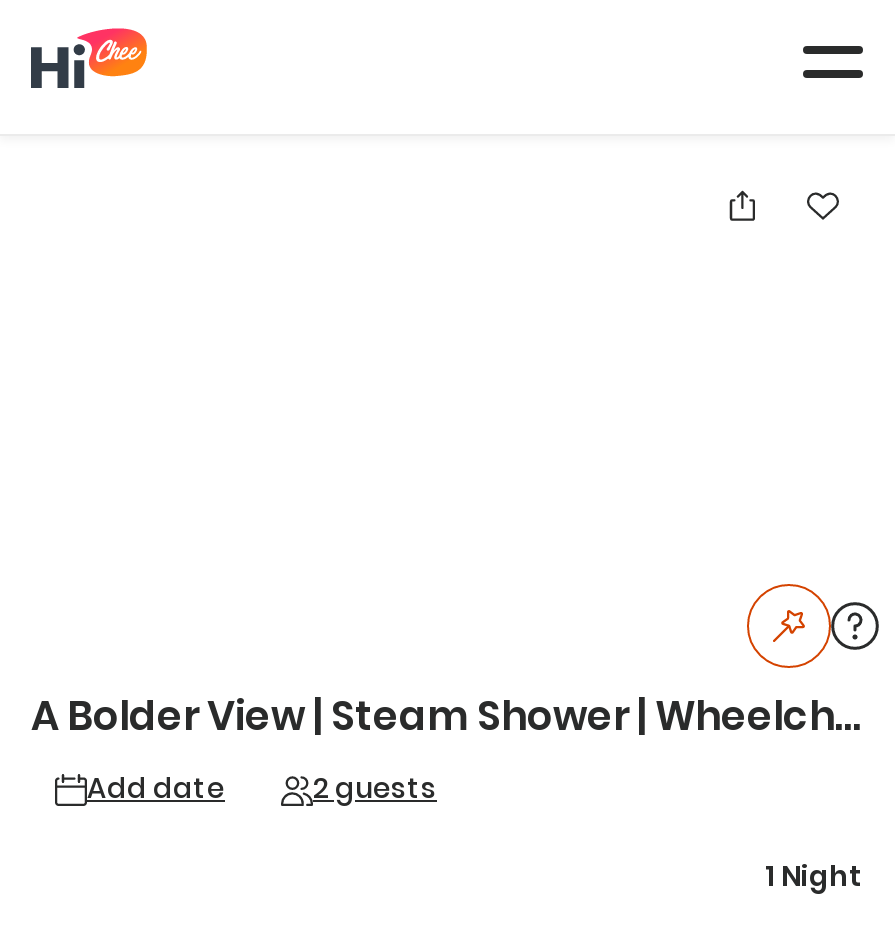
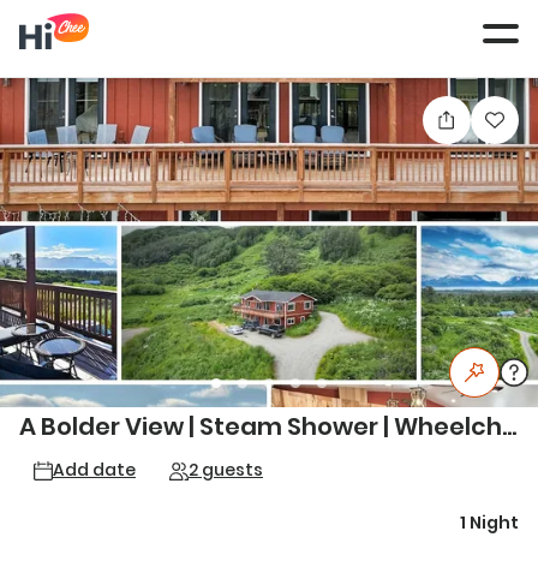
+ [image]
